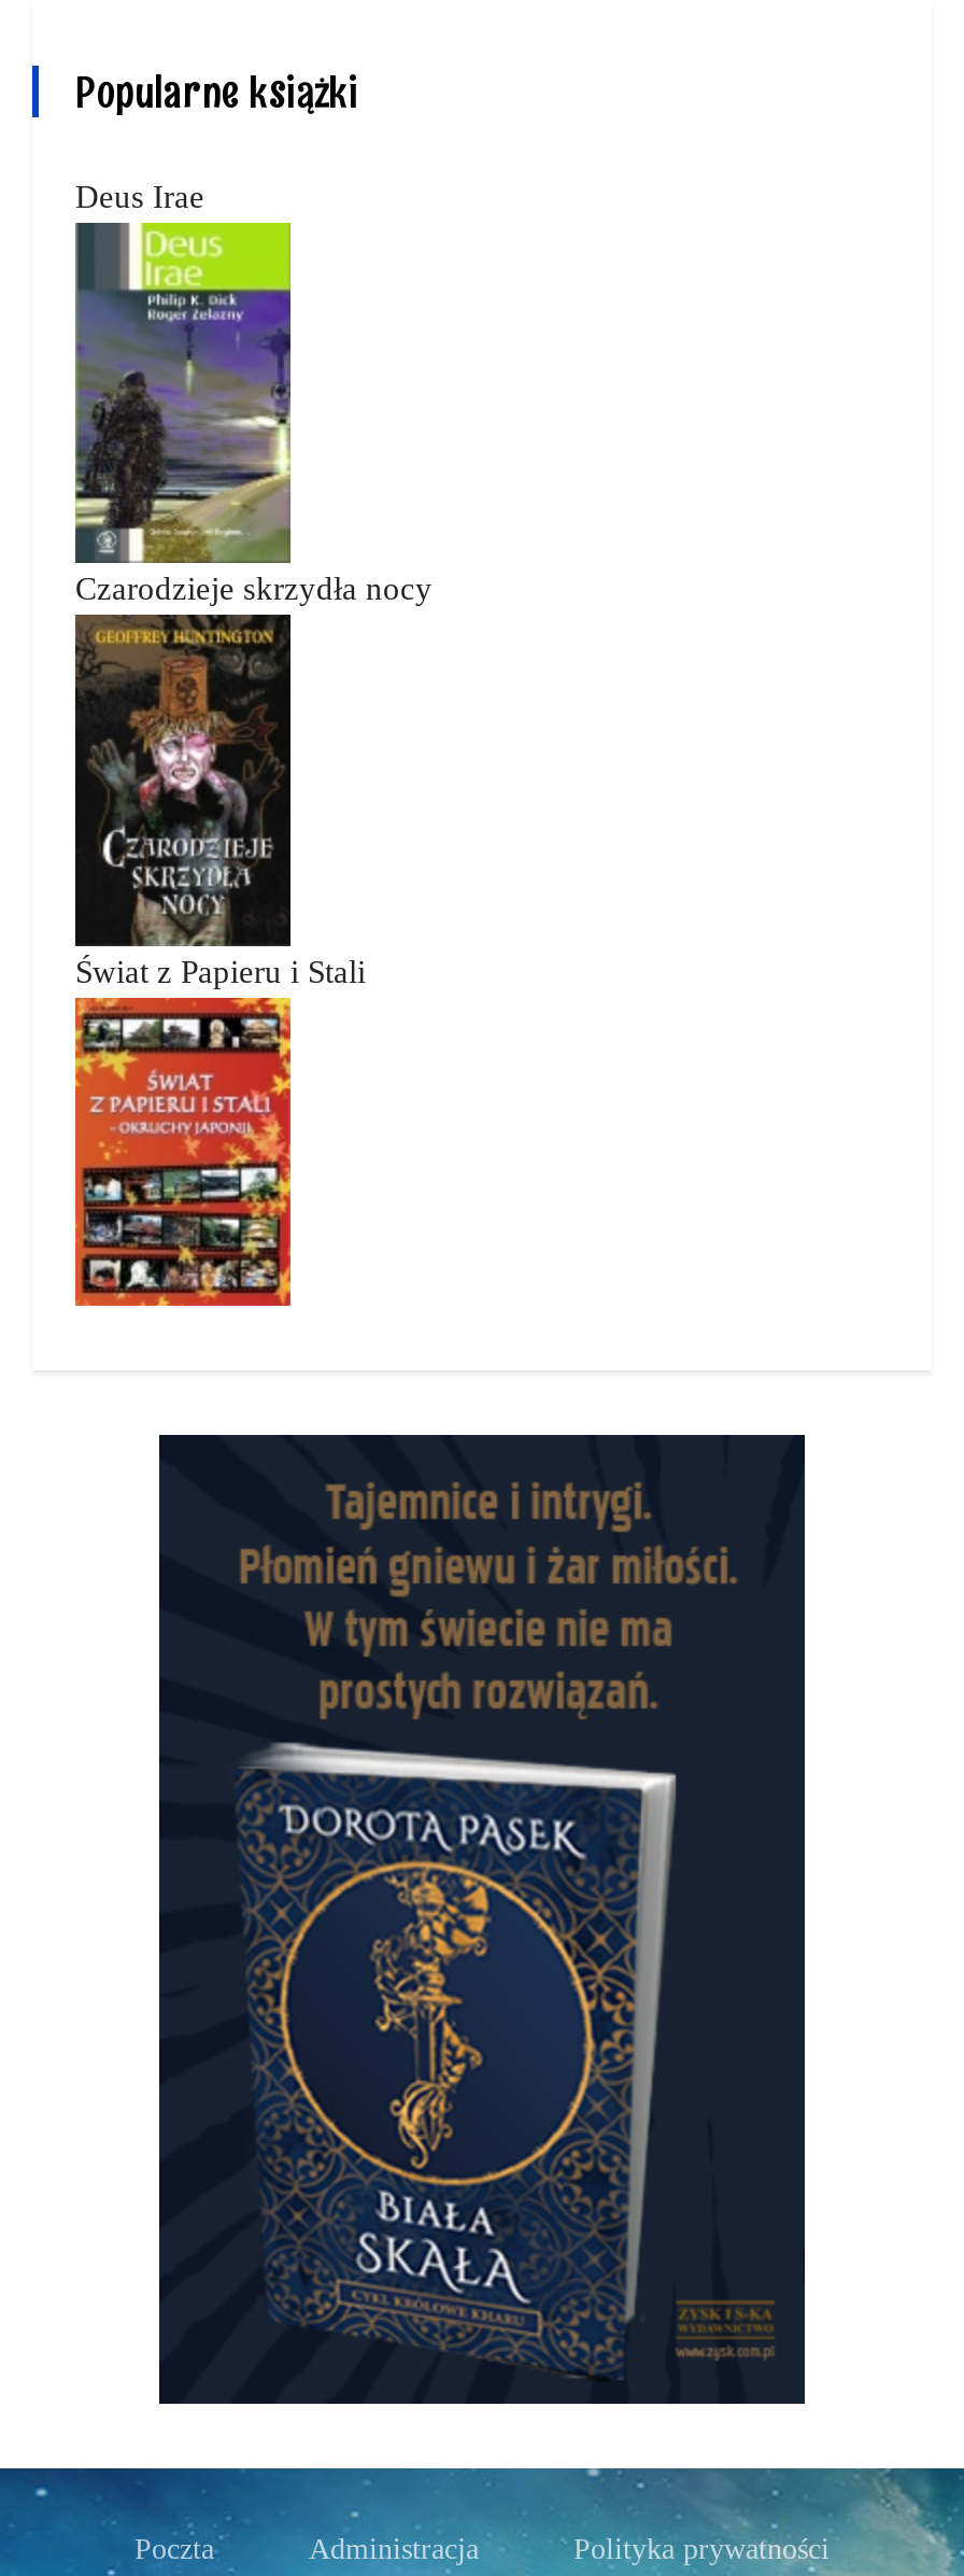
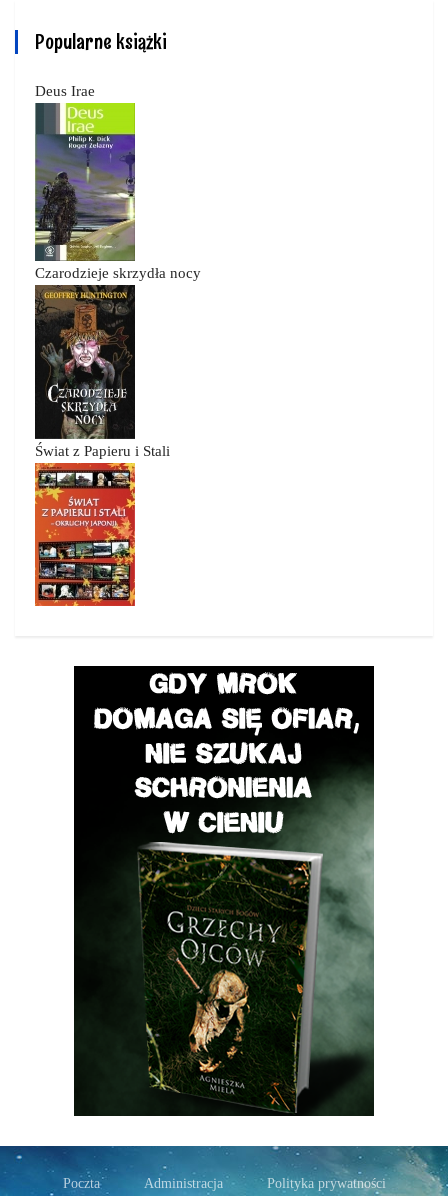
- [image]
+ [image]
